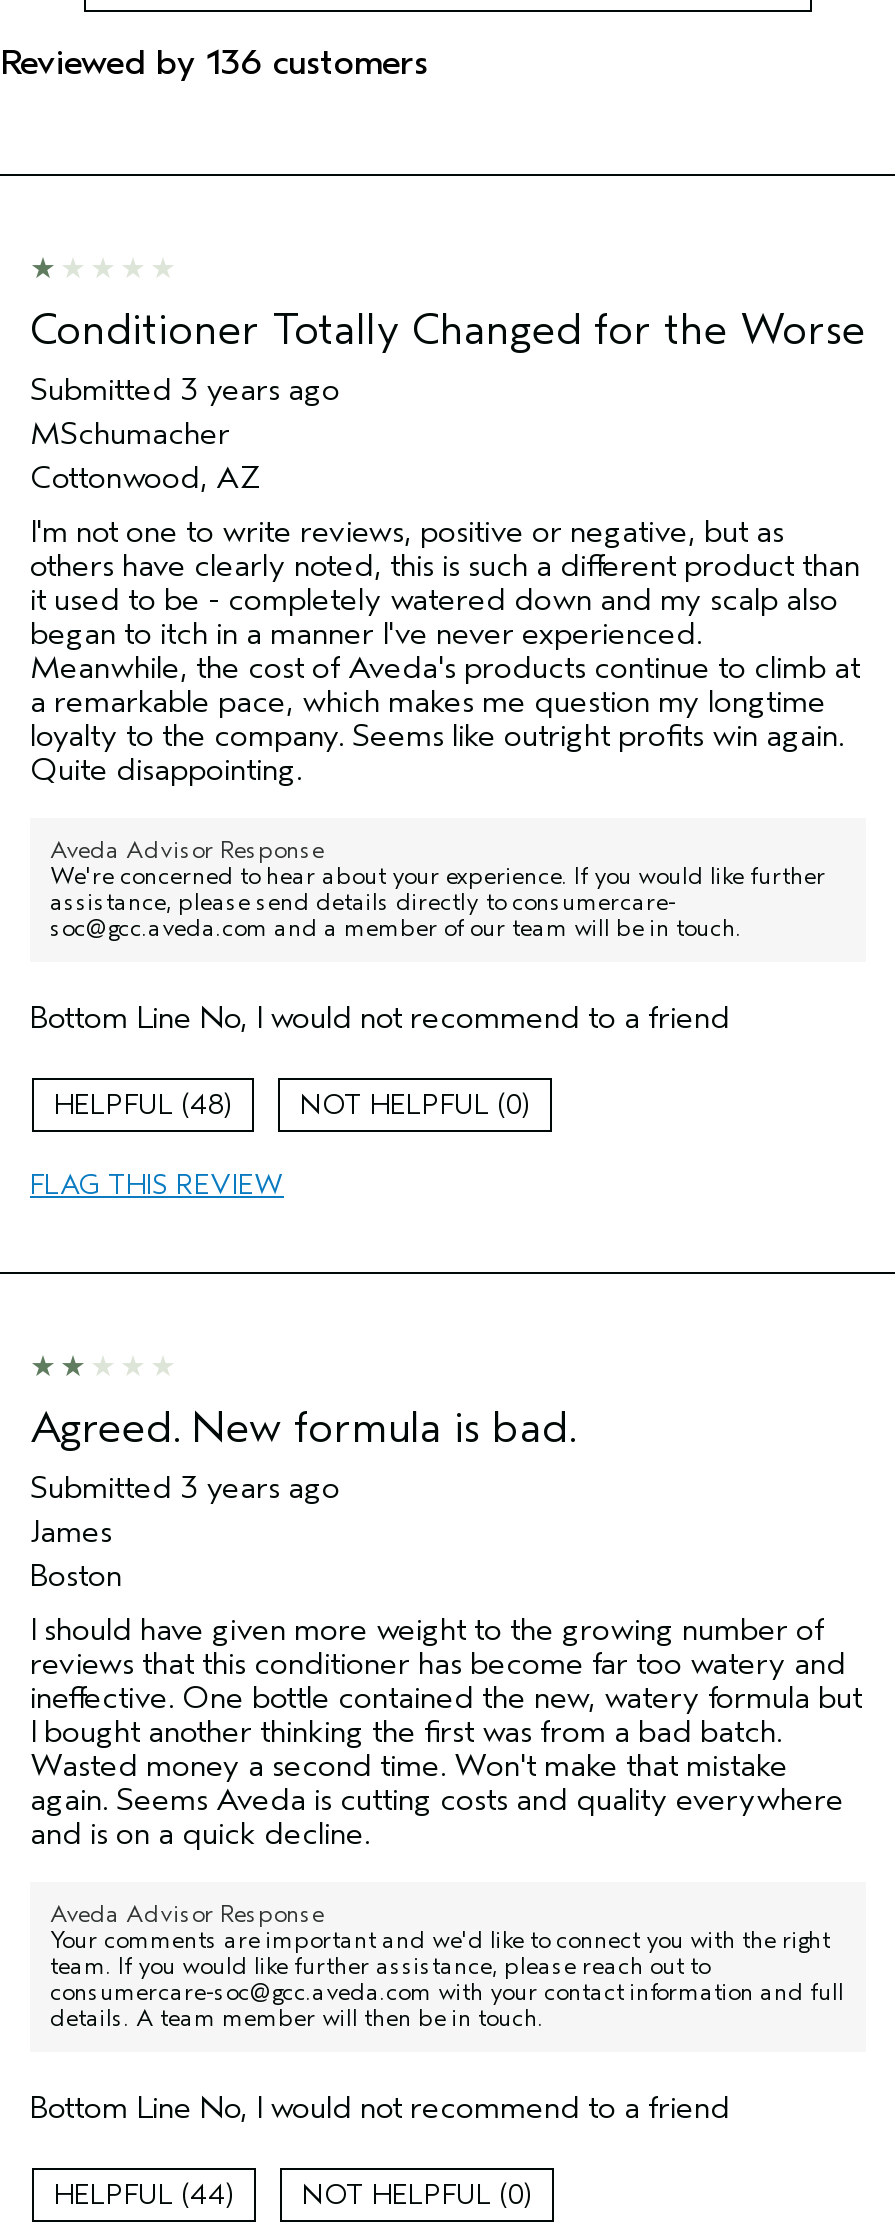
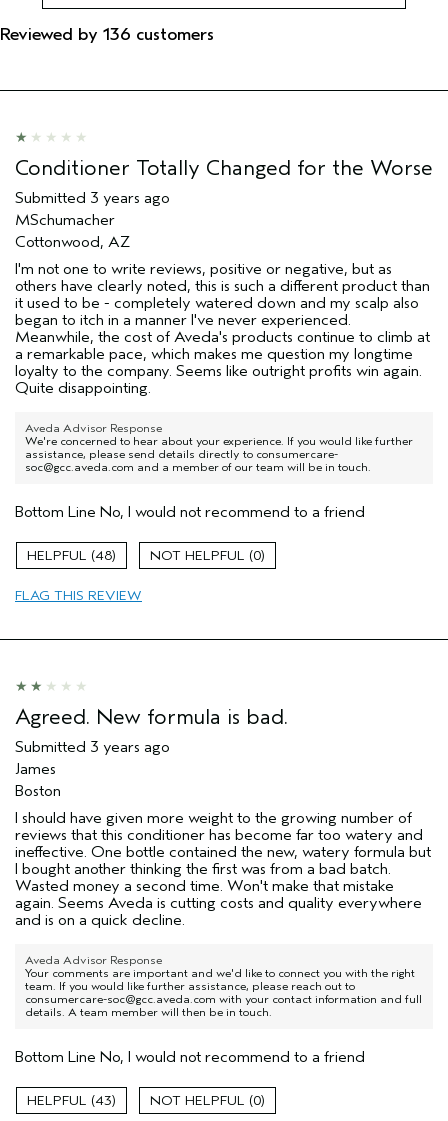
- 44
+ 43
